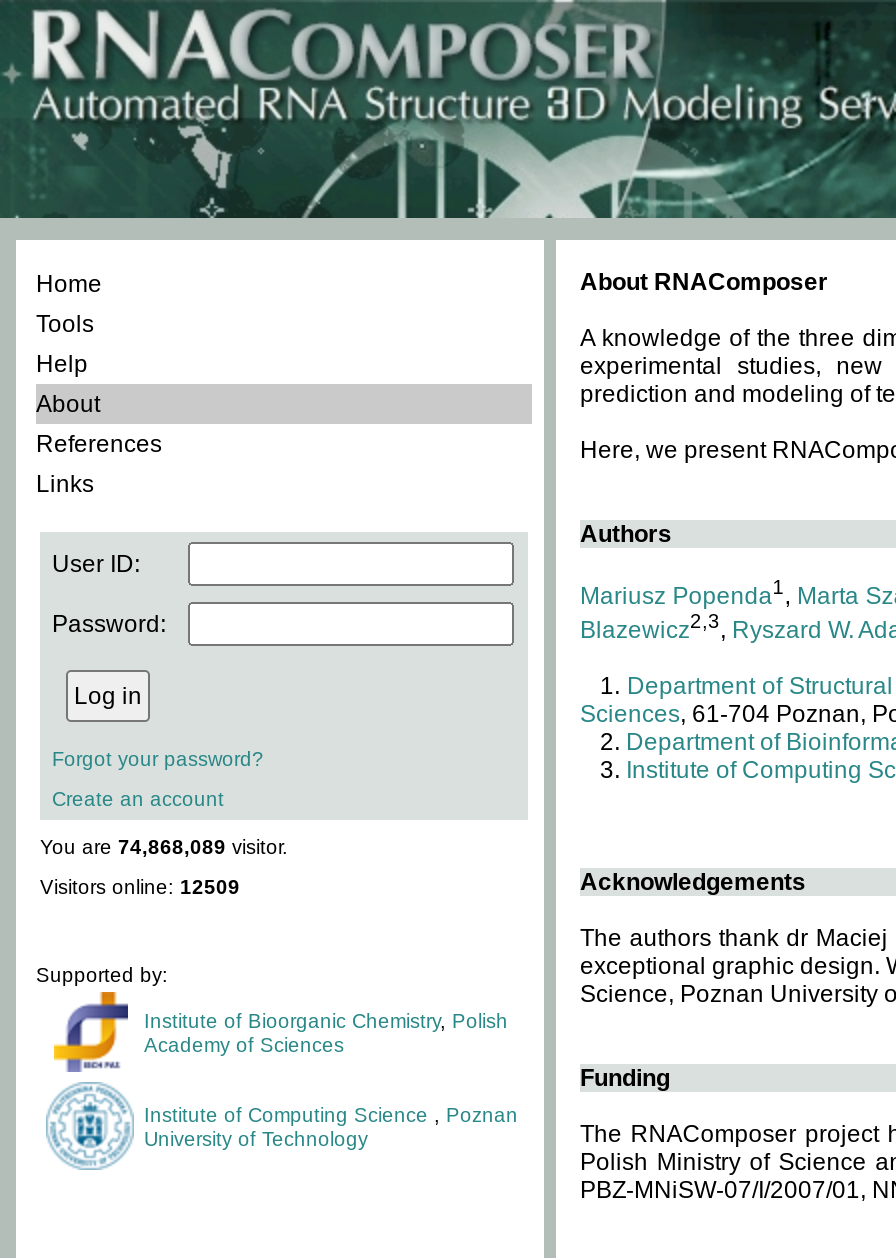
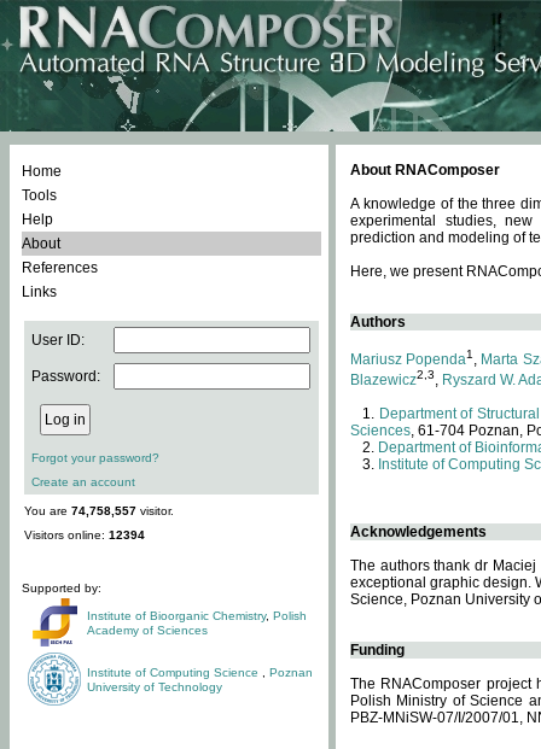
- You are 74,868,089 visitor.
+ You are 74,758,557 visitor.

- Visitors online: 12509
+ Visitors online: 12394
